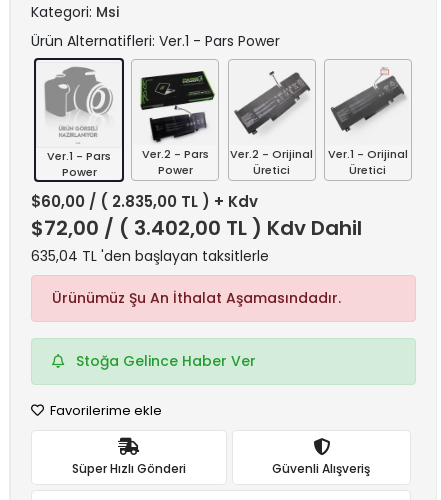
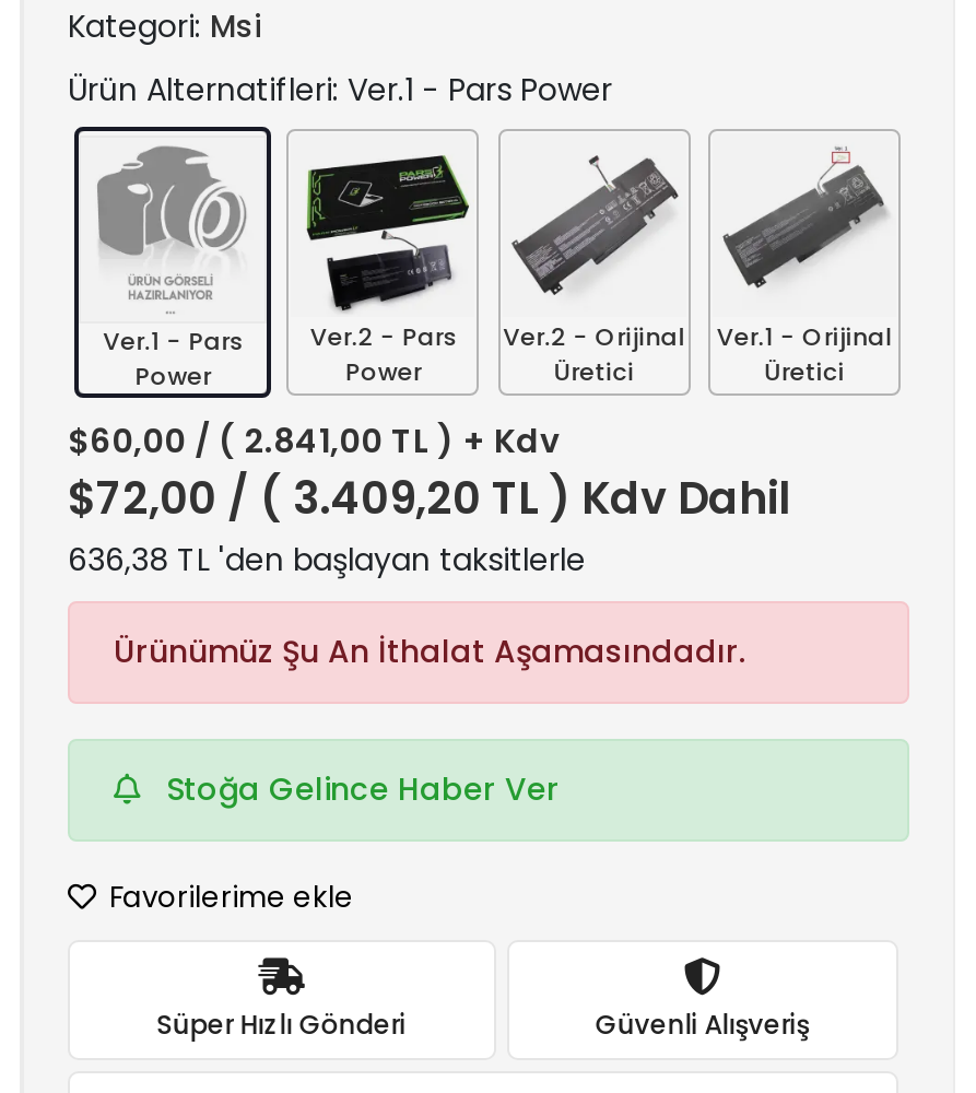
- $60,00 / ( 2.835,00 TL ) + Kdv
+ $60,00 / ( 2.841,00 TL ) + Kdv

- $72,00 / ( 3.402,00 TL ) Kdv Dahil
+ $72,00 / ( 3.409,20 TL ) Kdv Dahil

- 635,04 TL 'den başlayan taksitlerle
+ 636,38 TL 'den başlayan taksitlerle
